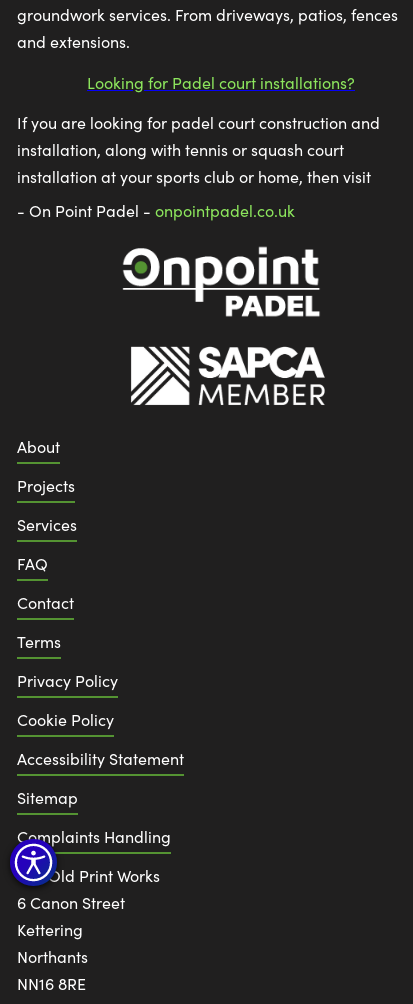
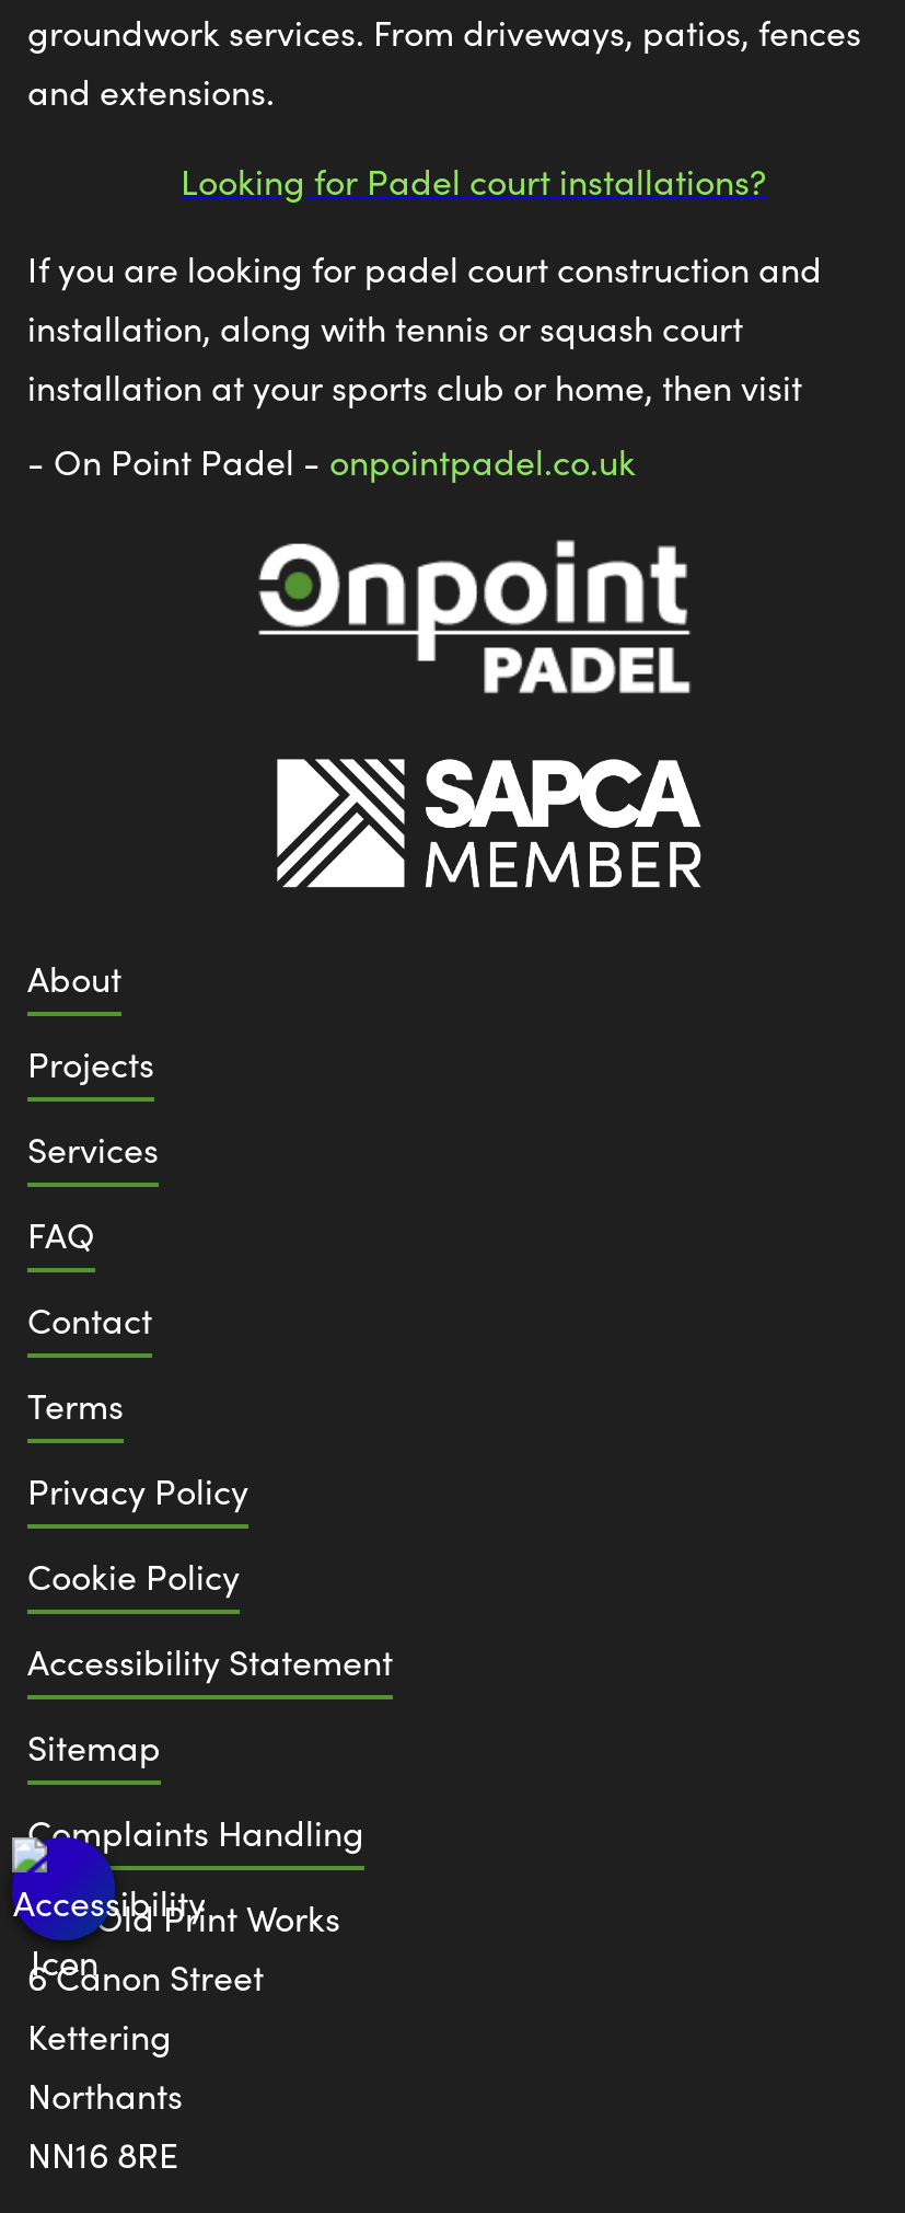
- [image]
+ [image]
